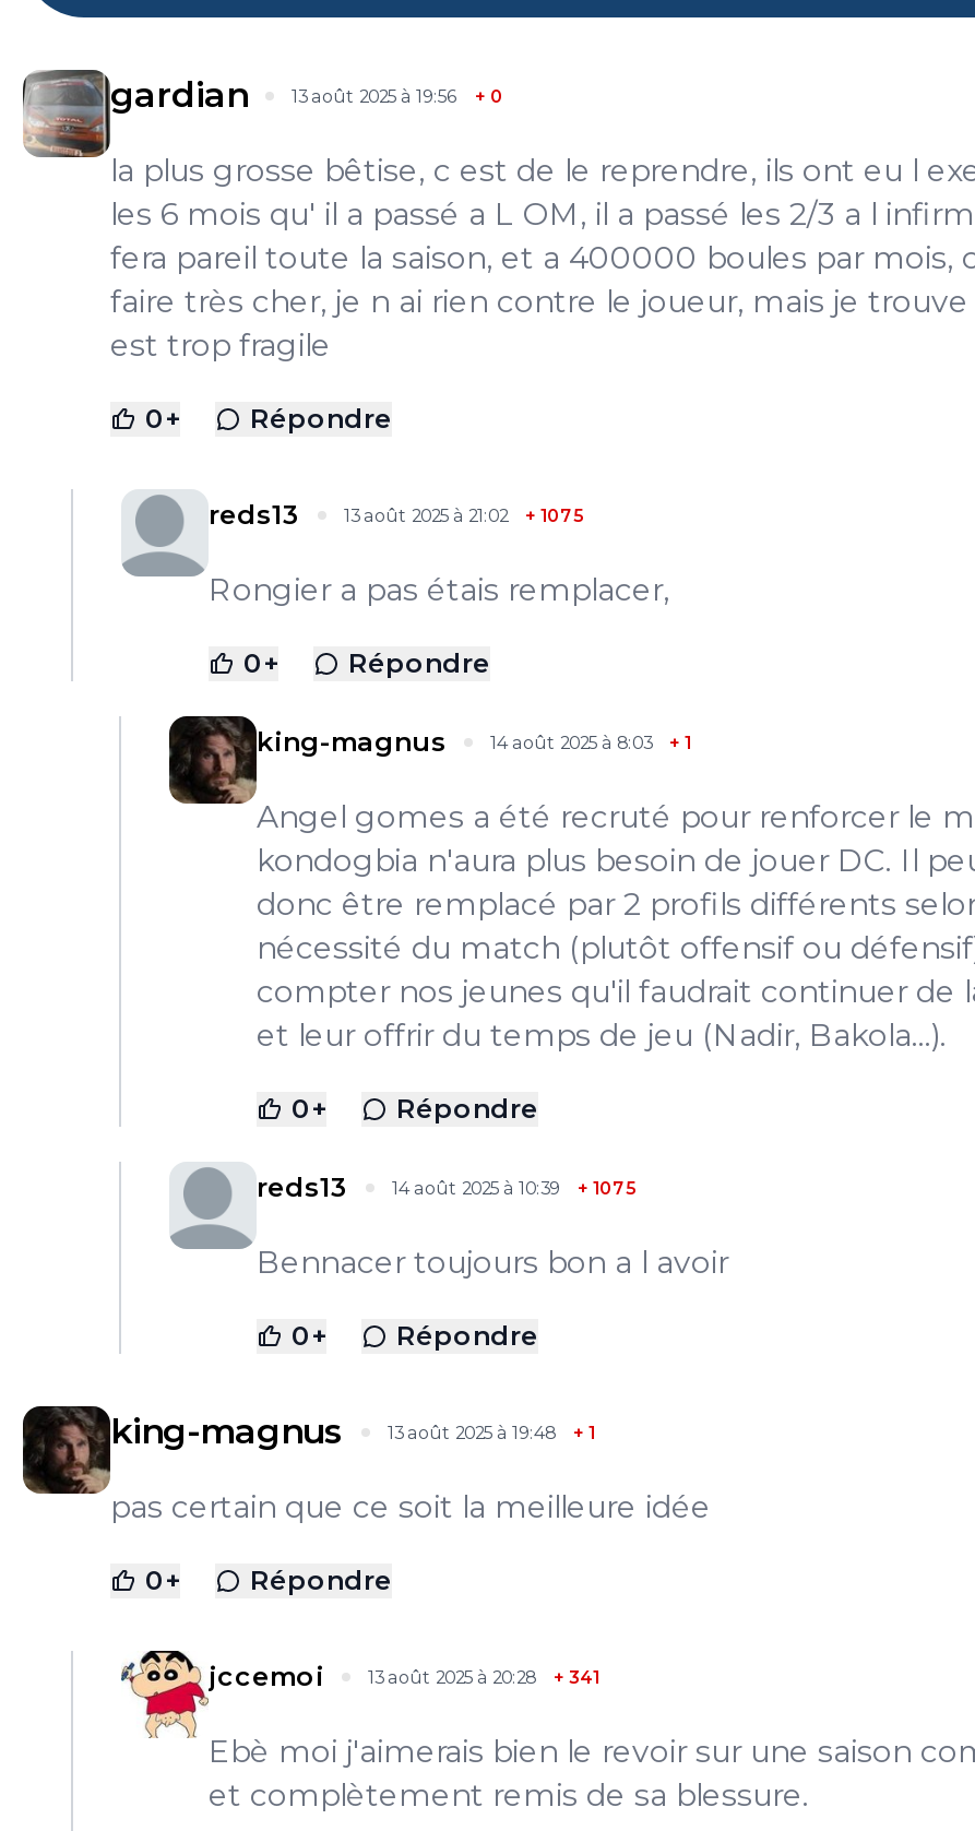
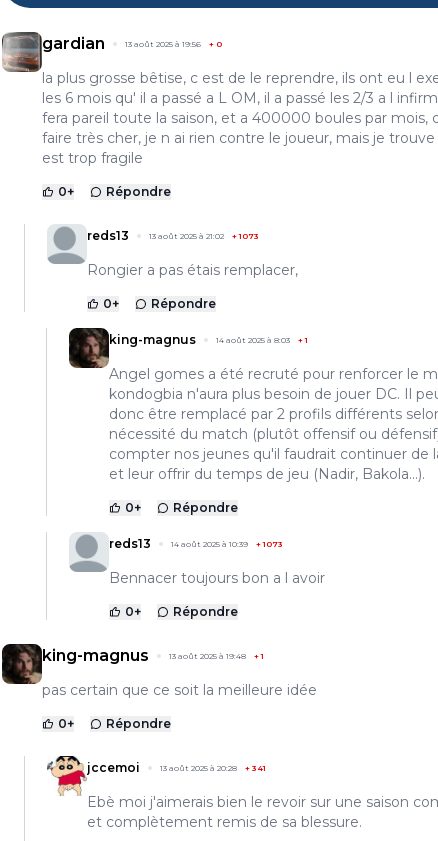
- reds13 13 août 2025 à 21:02 + 1075
+ reds13 13 août 2025 à 21:02 + 1073

- reds13 14 août 2025 à 10:39 + 1075
+ reds13 14 août 2025 à 10:39 + 1073
